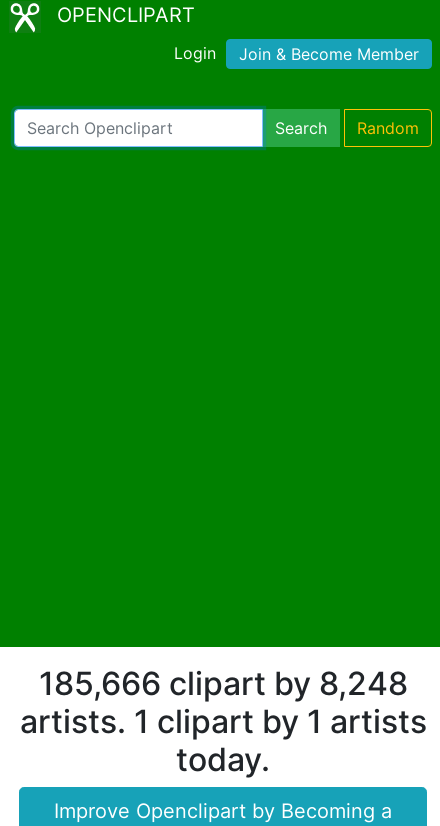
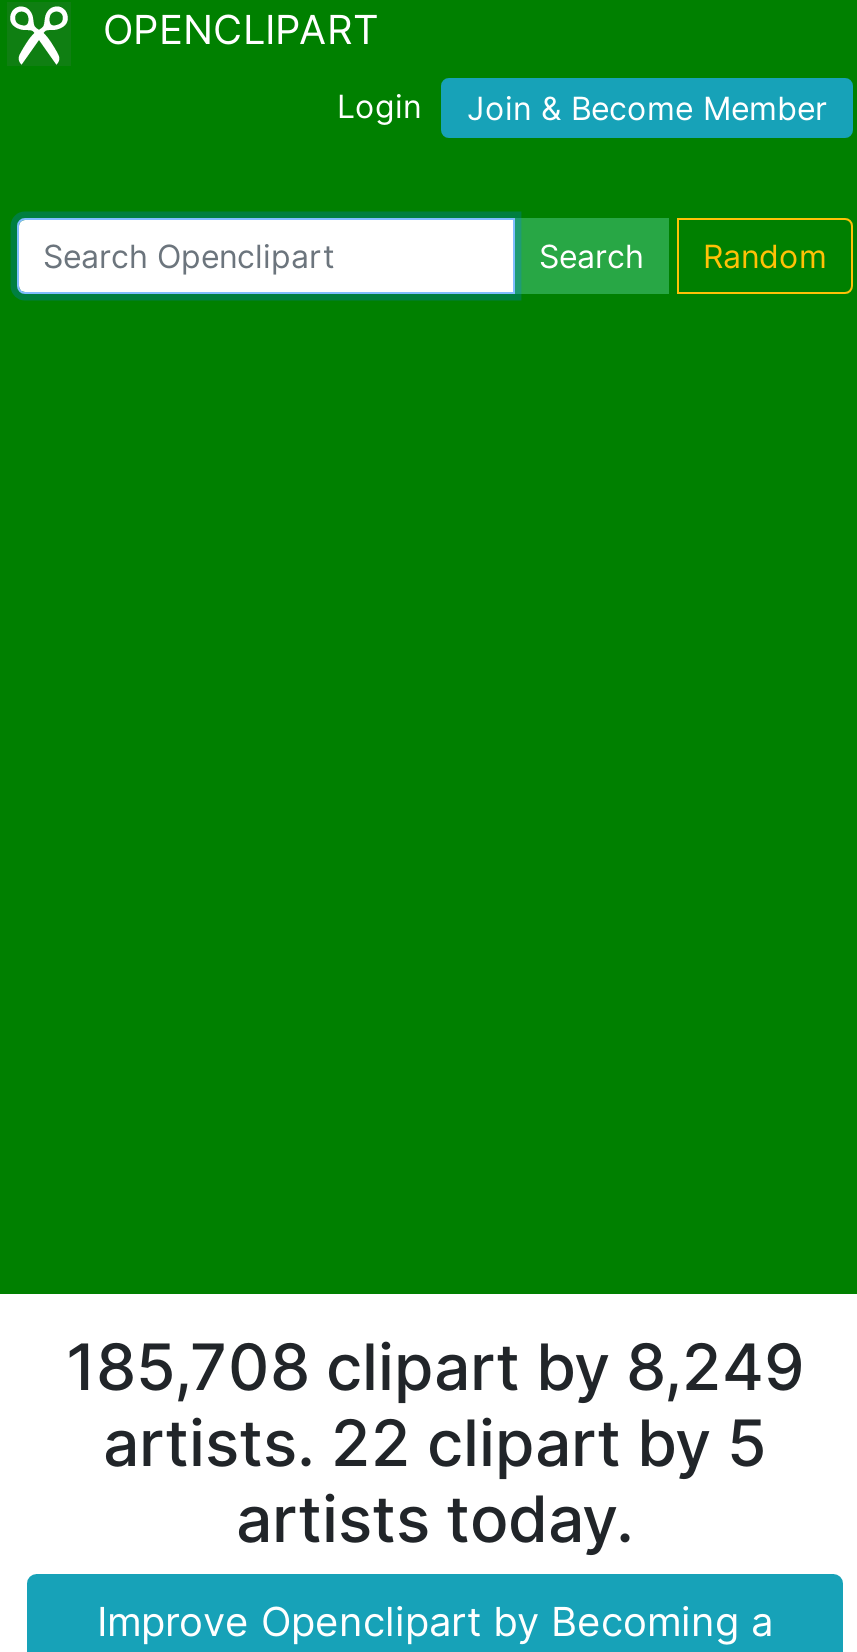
- 185,666 clipart by 8,248
- artists. 1 clipart by 1 artists
- today.
+ 185,708 clipart by 8,249
+ artists. 22 clipart by 5
+ artists today.
